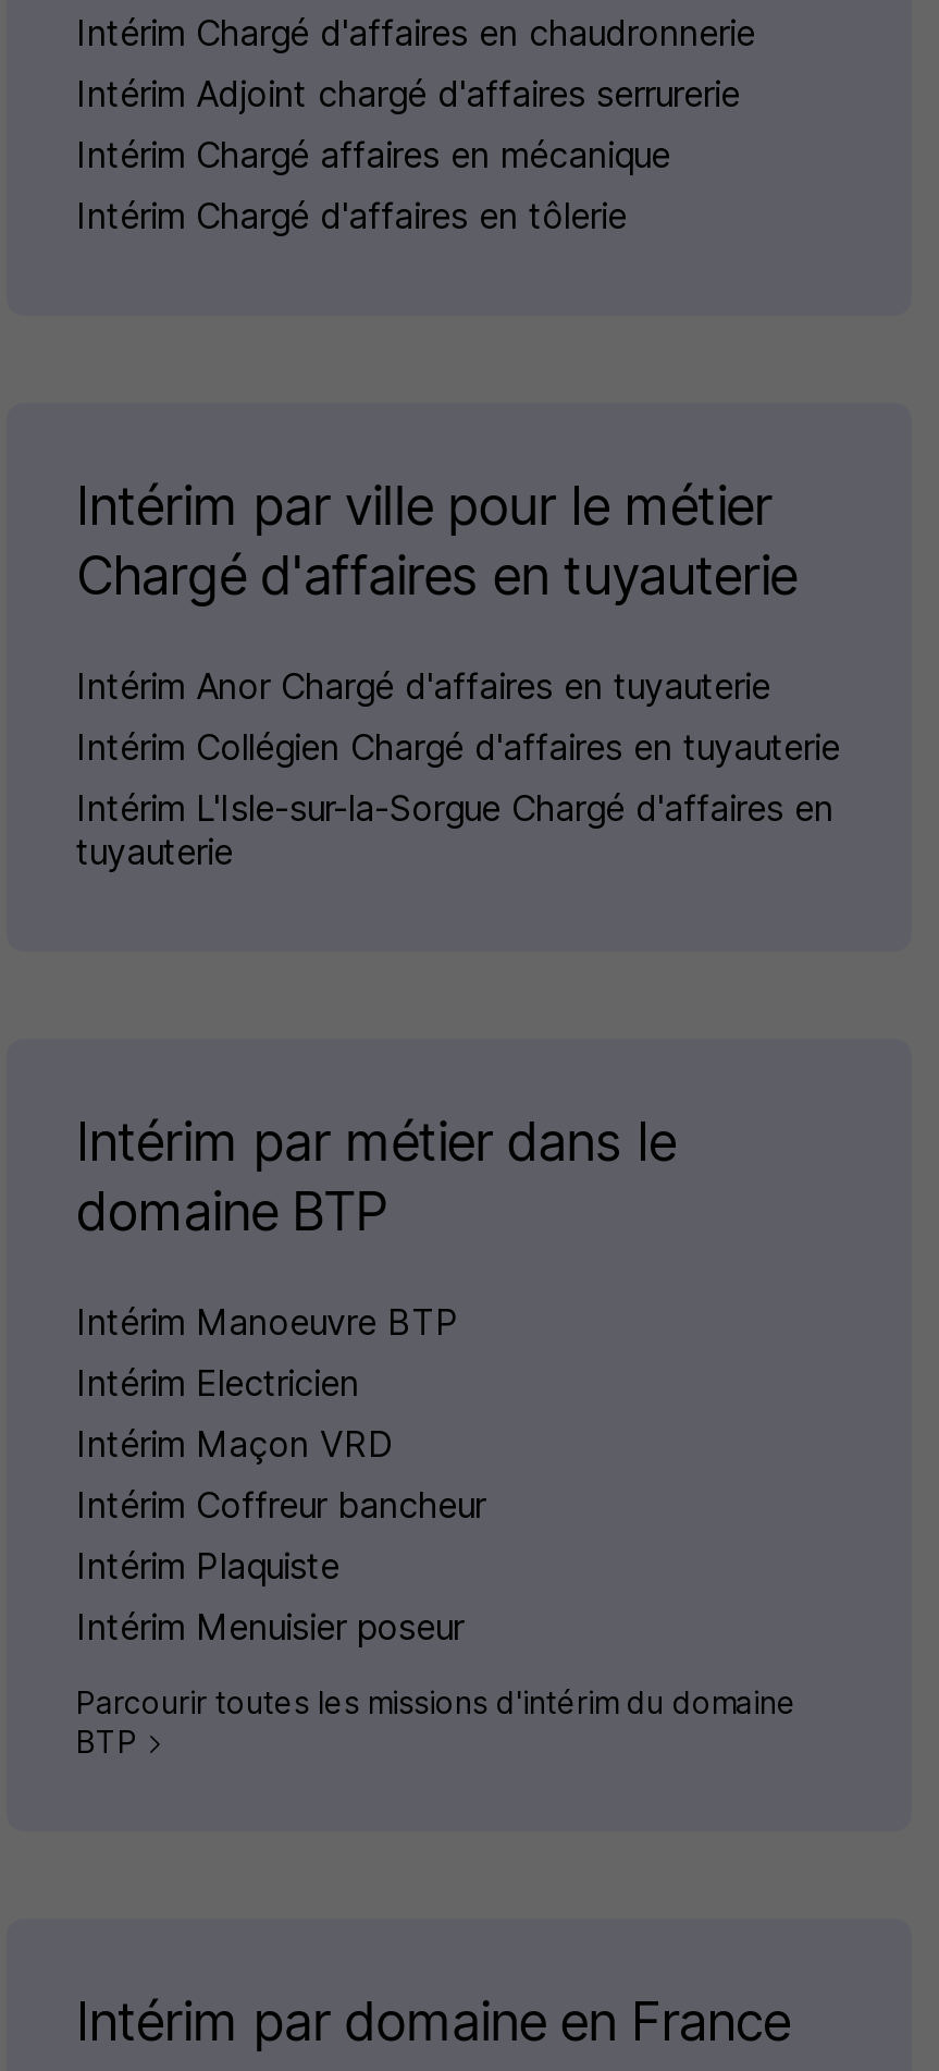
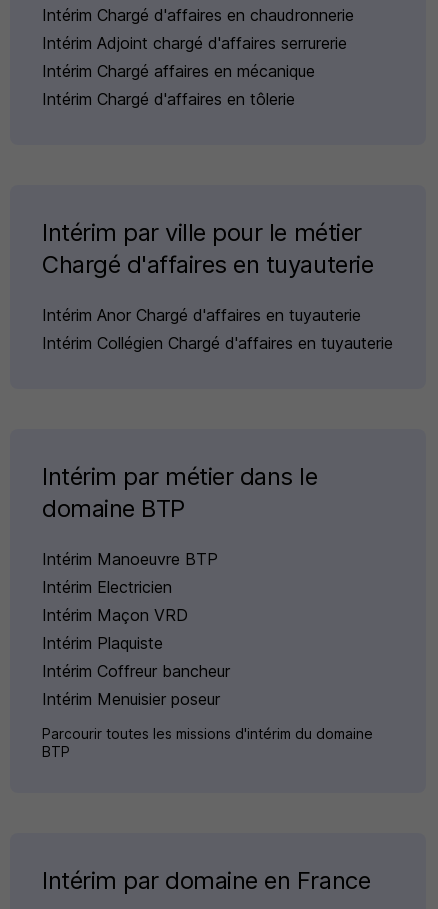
- Intérim L'Isle-sur-la-Sorgue Chargé d'affaires en
- tuyauterie

moved down: Intérim Coffreur bancheur

moved up: Intérim Plaquiste
